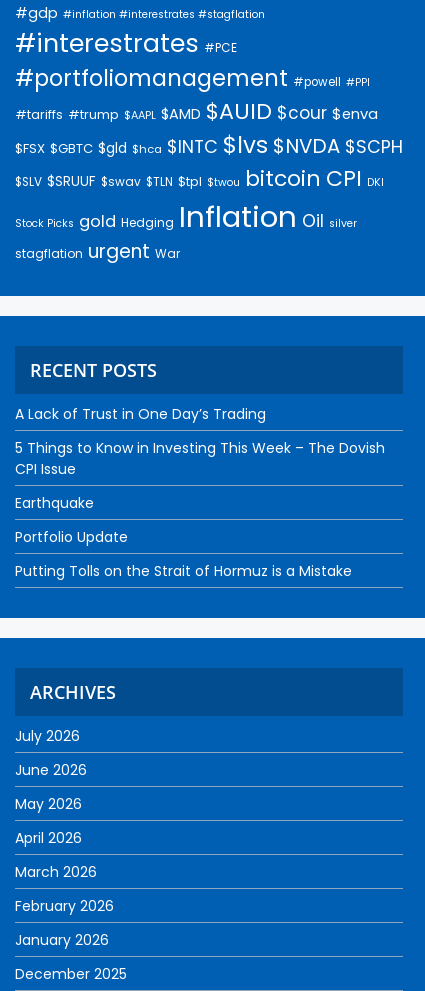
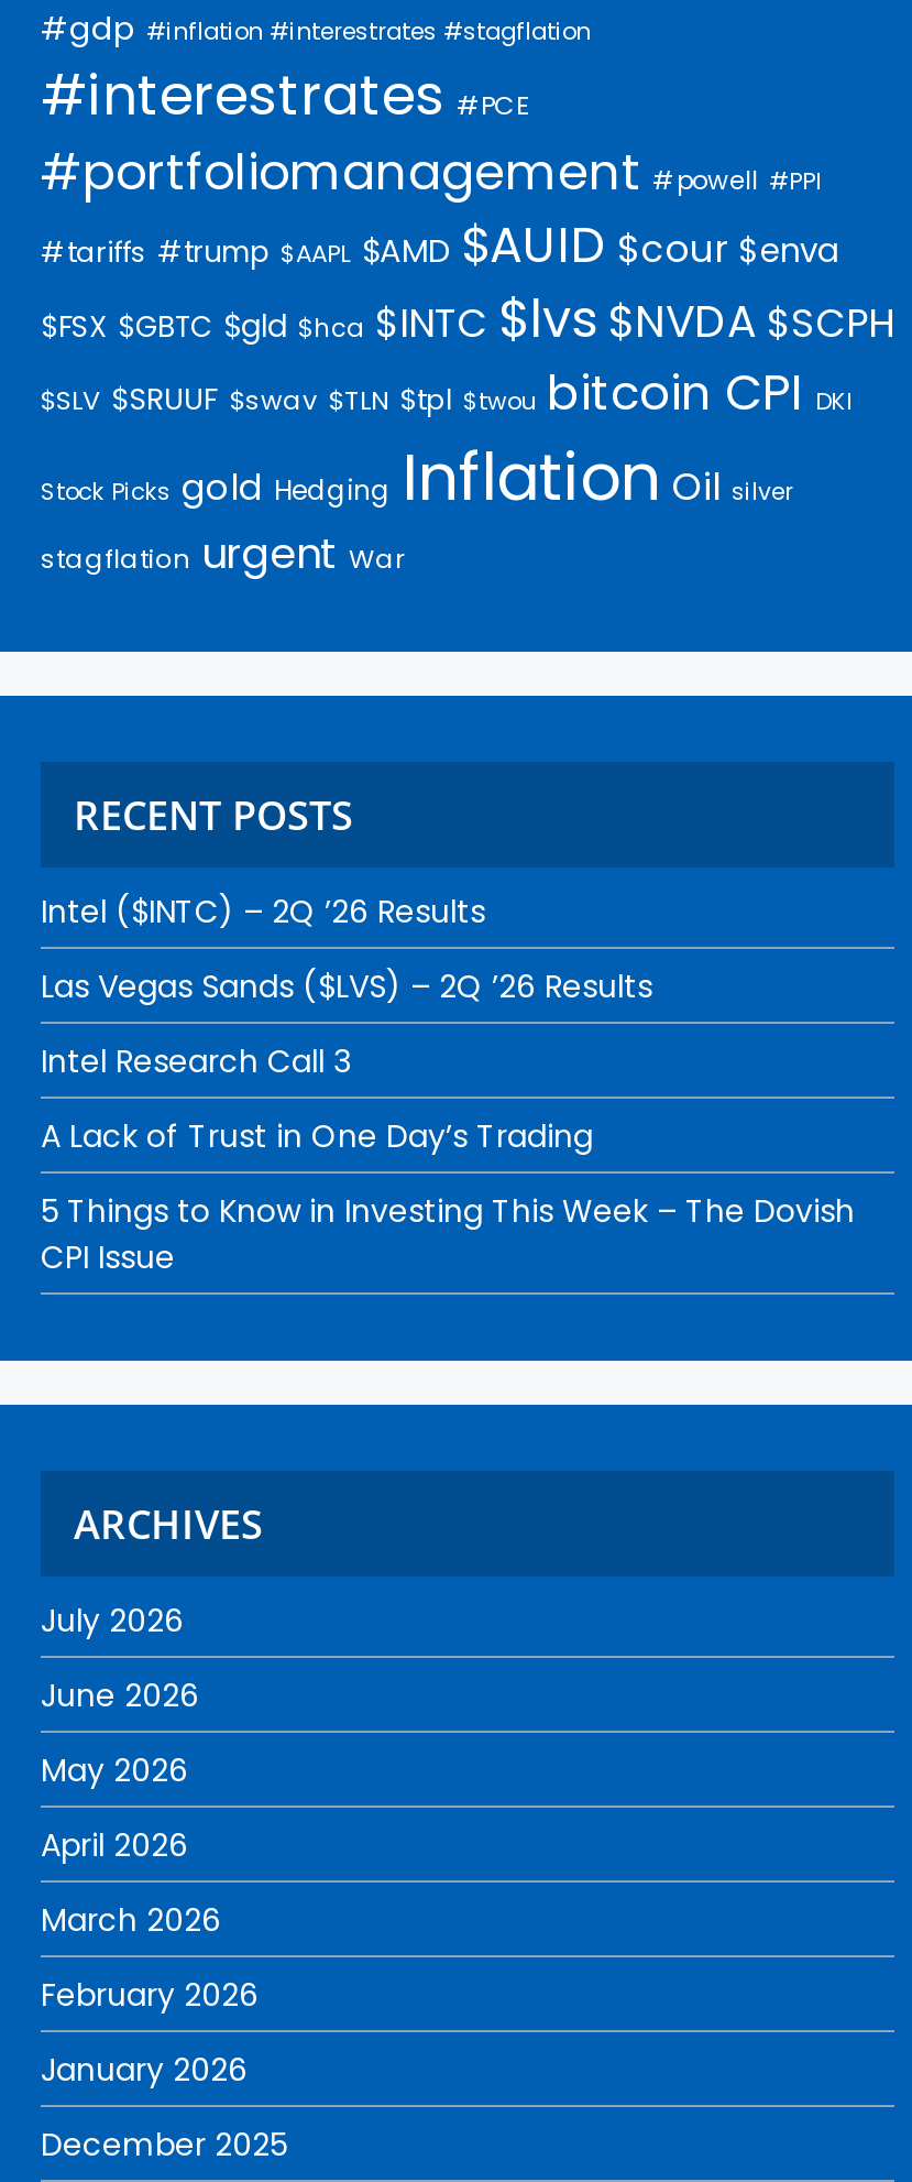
+ Intel ($INTC) – 2Q ’26 Results
+ Las Vegas Sands ($LVS) – 2Q ’26 Results
+ Intel Research Call 3

moved down: A Lack of Trust in One Day’s Trading | 5 Things to Know in Investing This Week – The Dovish | CPI Issue

- Earthquake
- Portfolio Update
- Putting Tolls on the Strait of Hormuz is a Mistake
